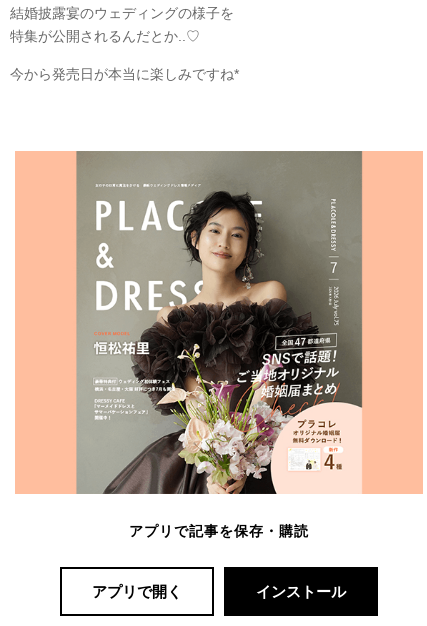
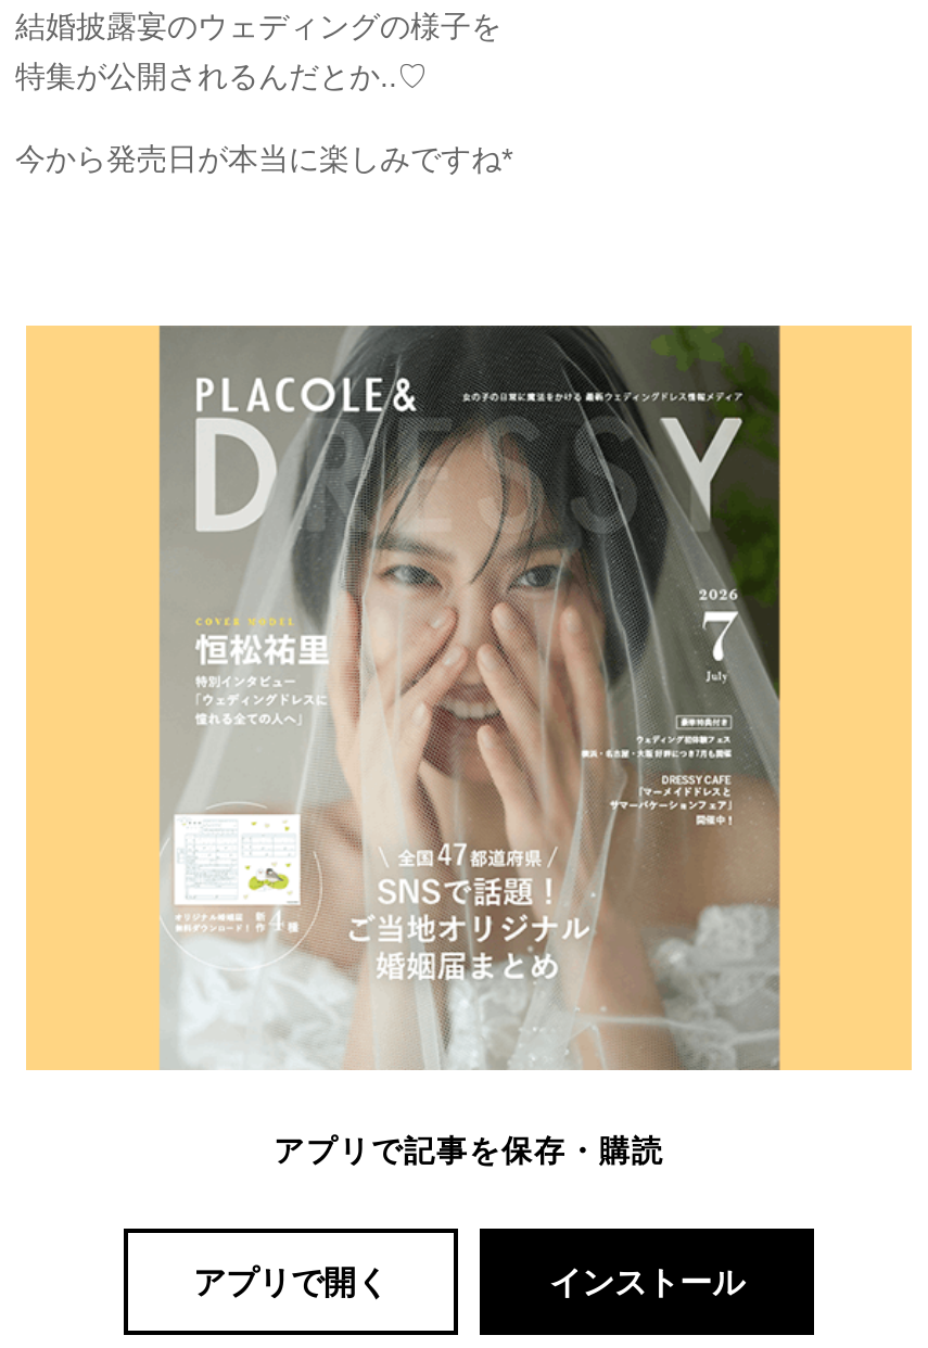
- [image]
+ [image]
